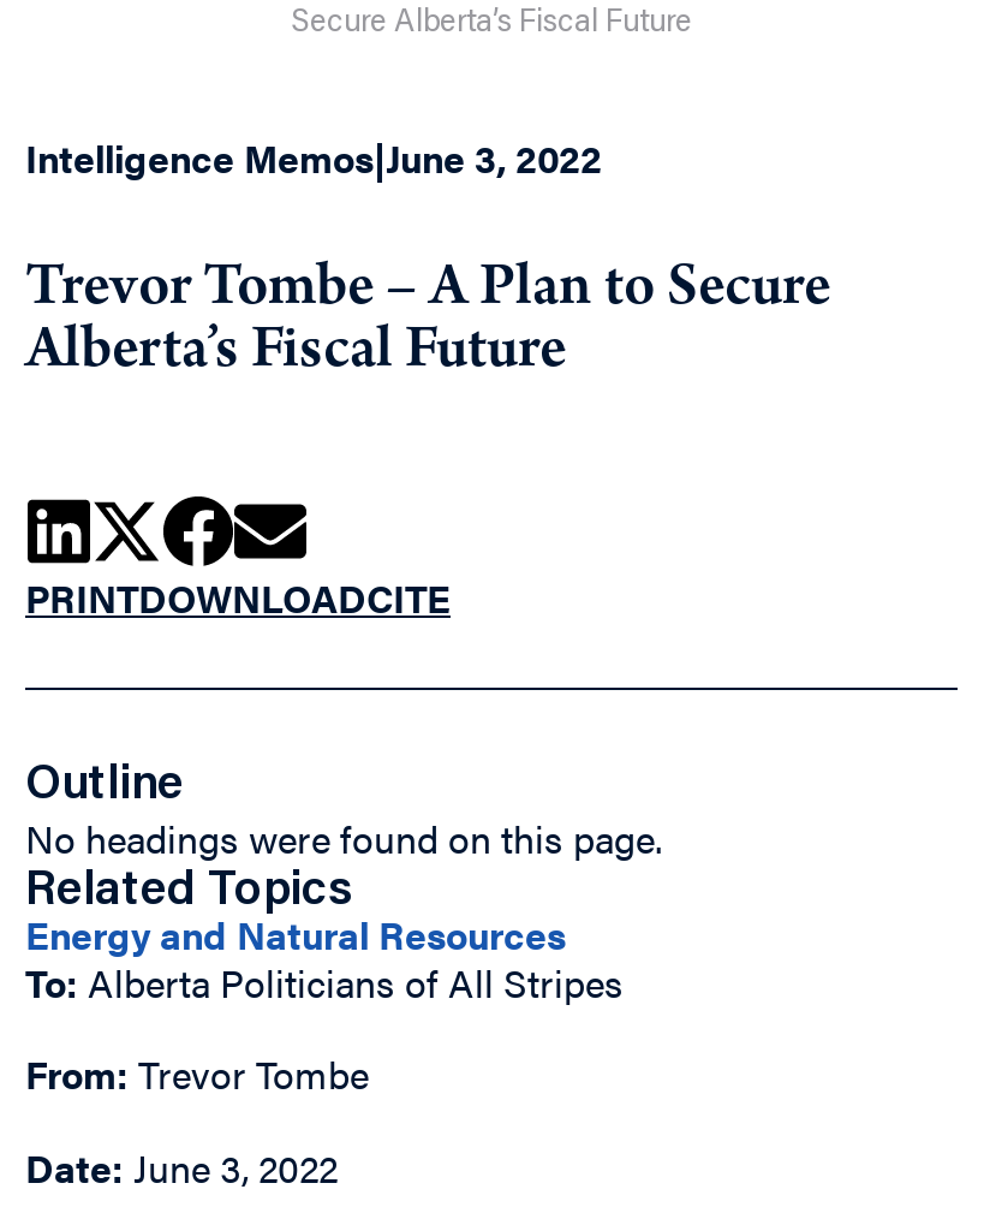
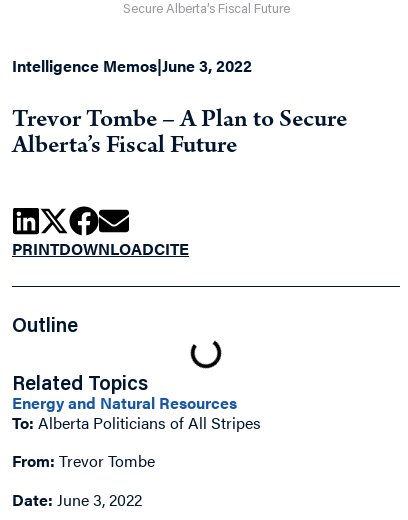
- No headings were found on this page.
